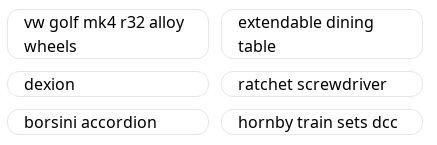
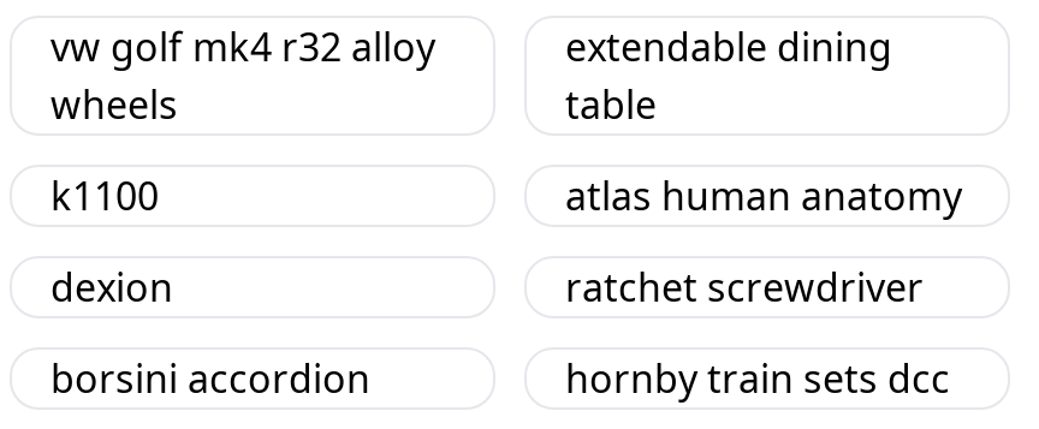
+ k1100
+ atlas human anatomy
